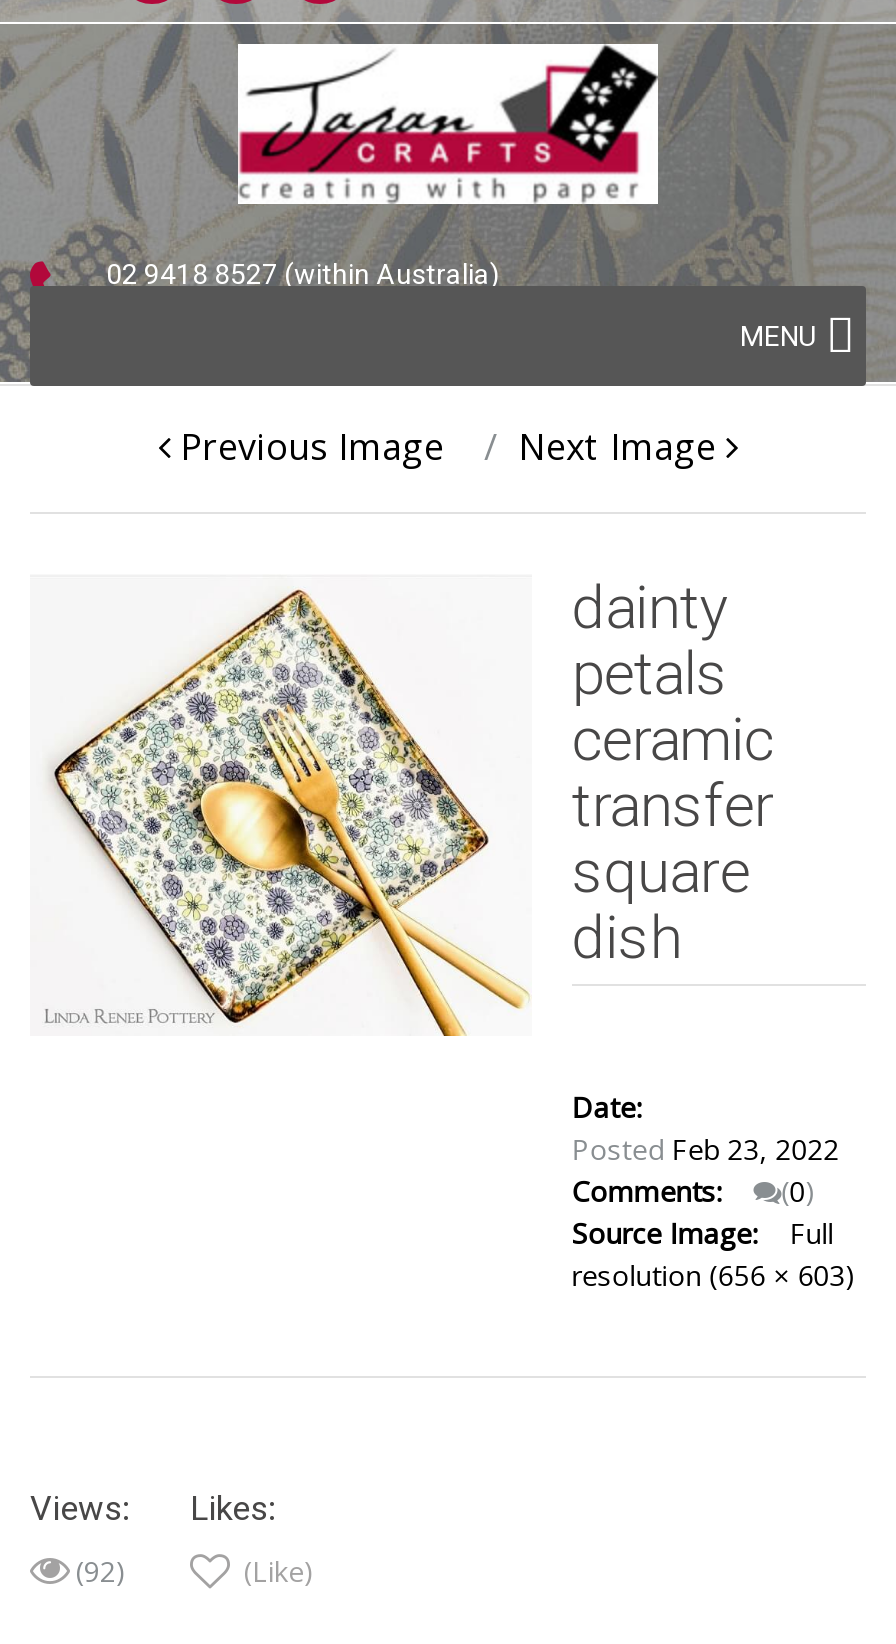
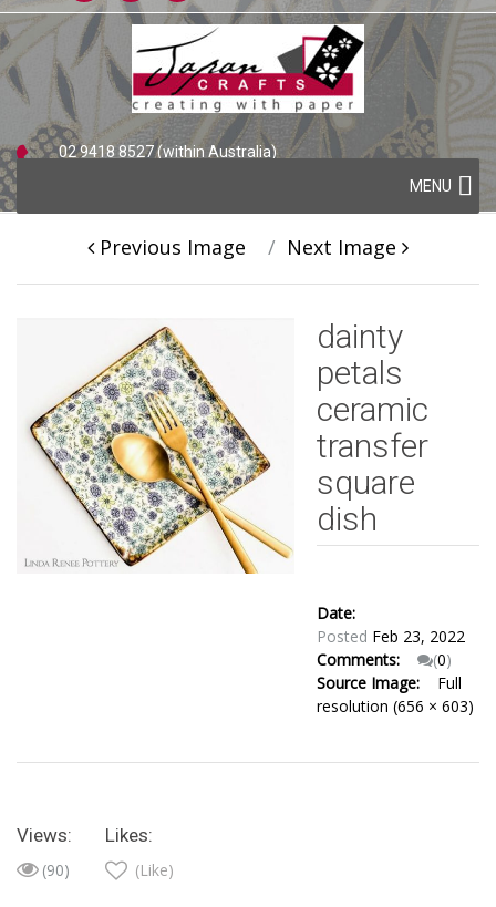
- (92)
+ (90)
